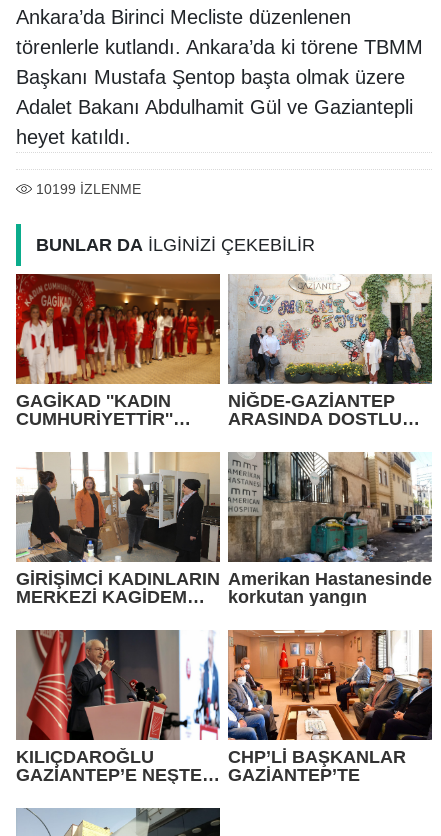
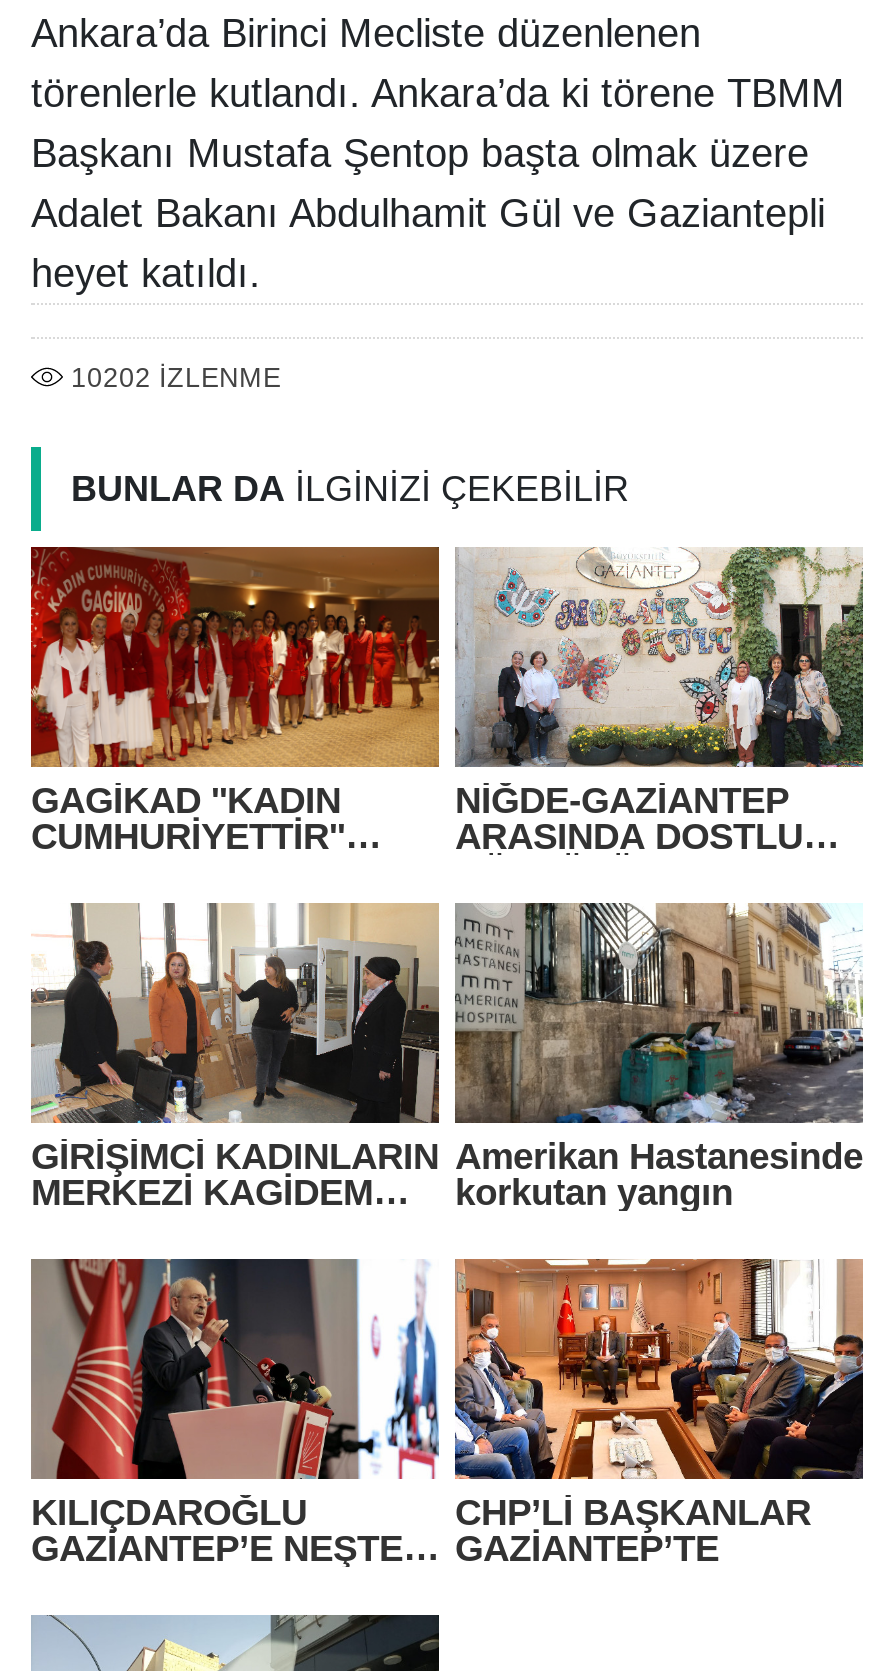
- 10199 İZLENME
+ 10202 İZLENME
